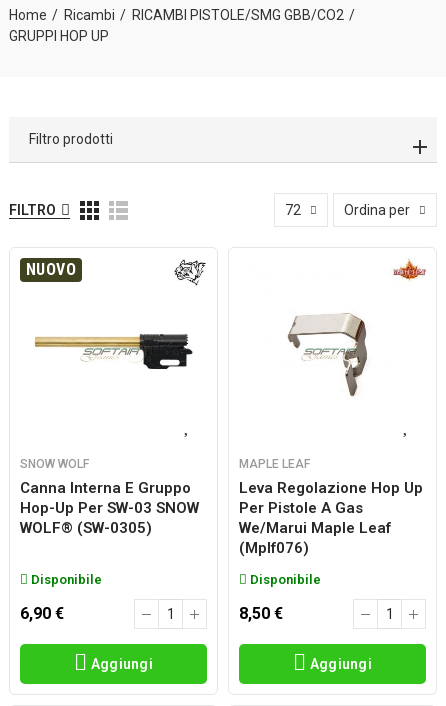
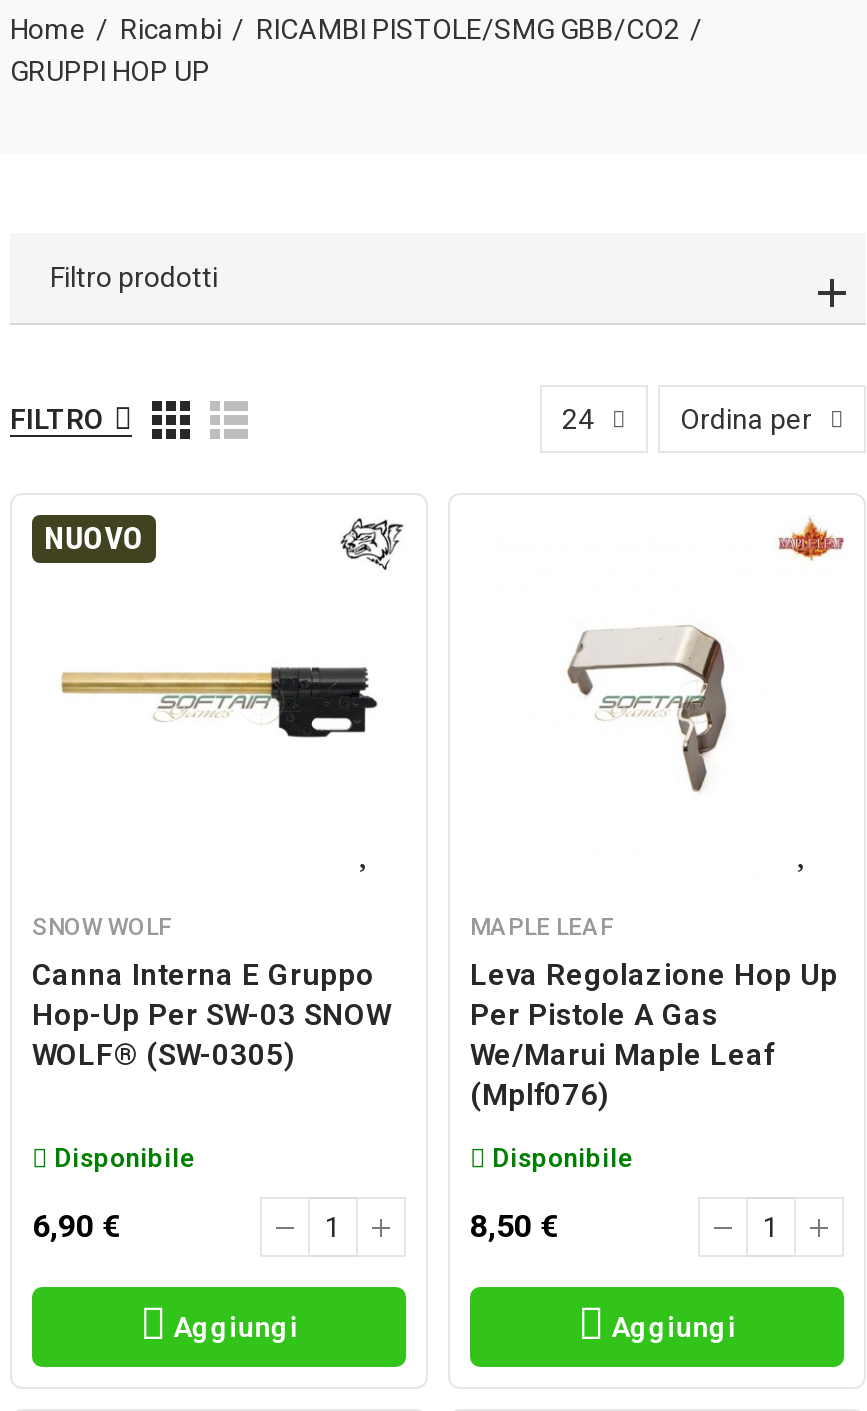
- 72
+ 24
